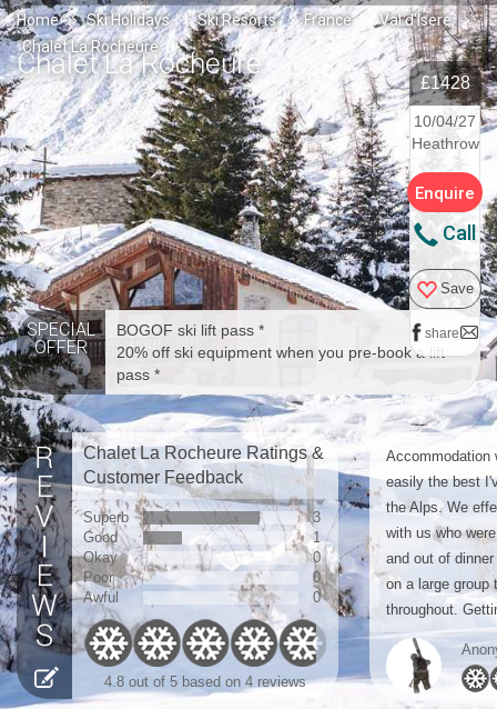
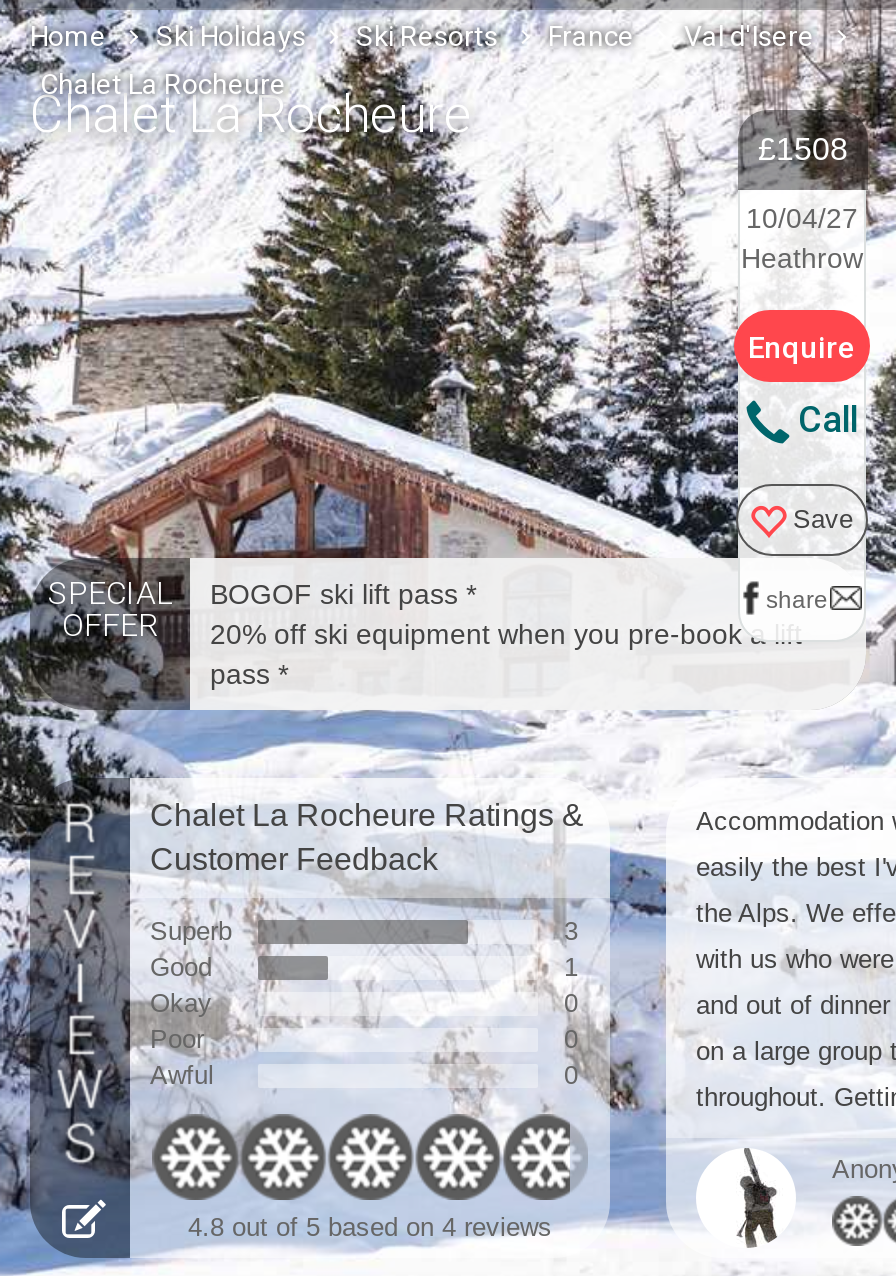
- £1428
+ £1508
